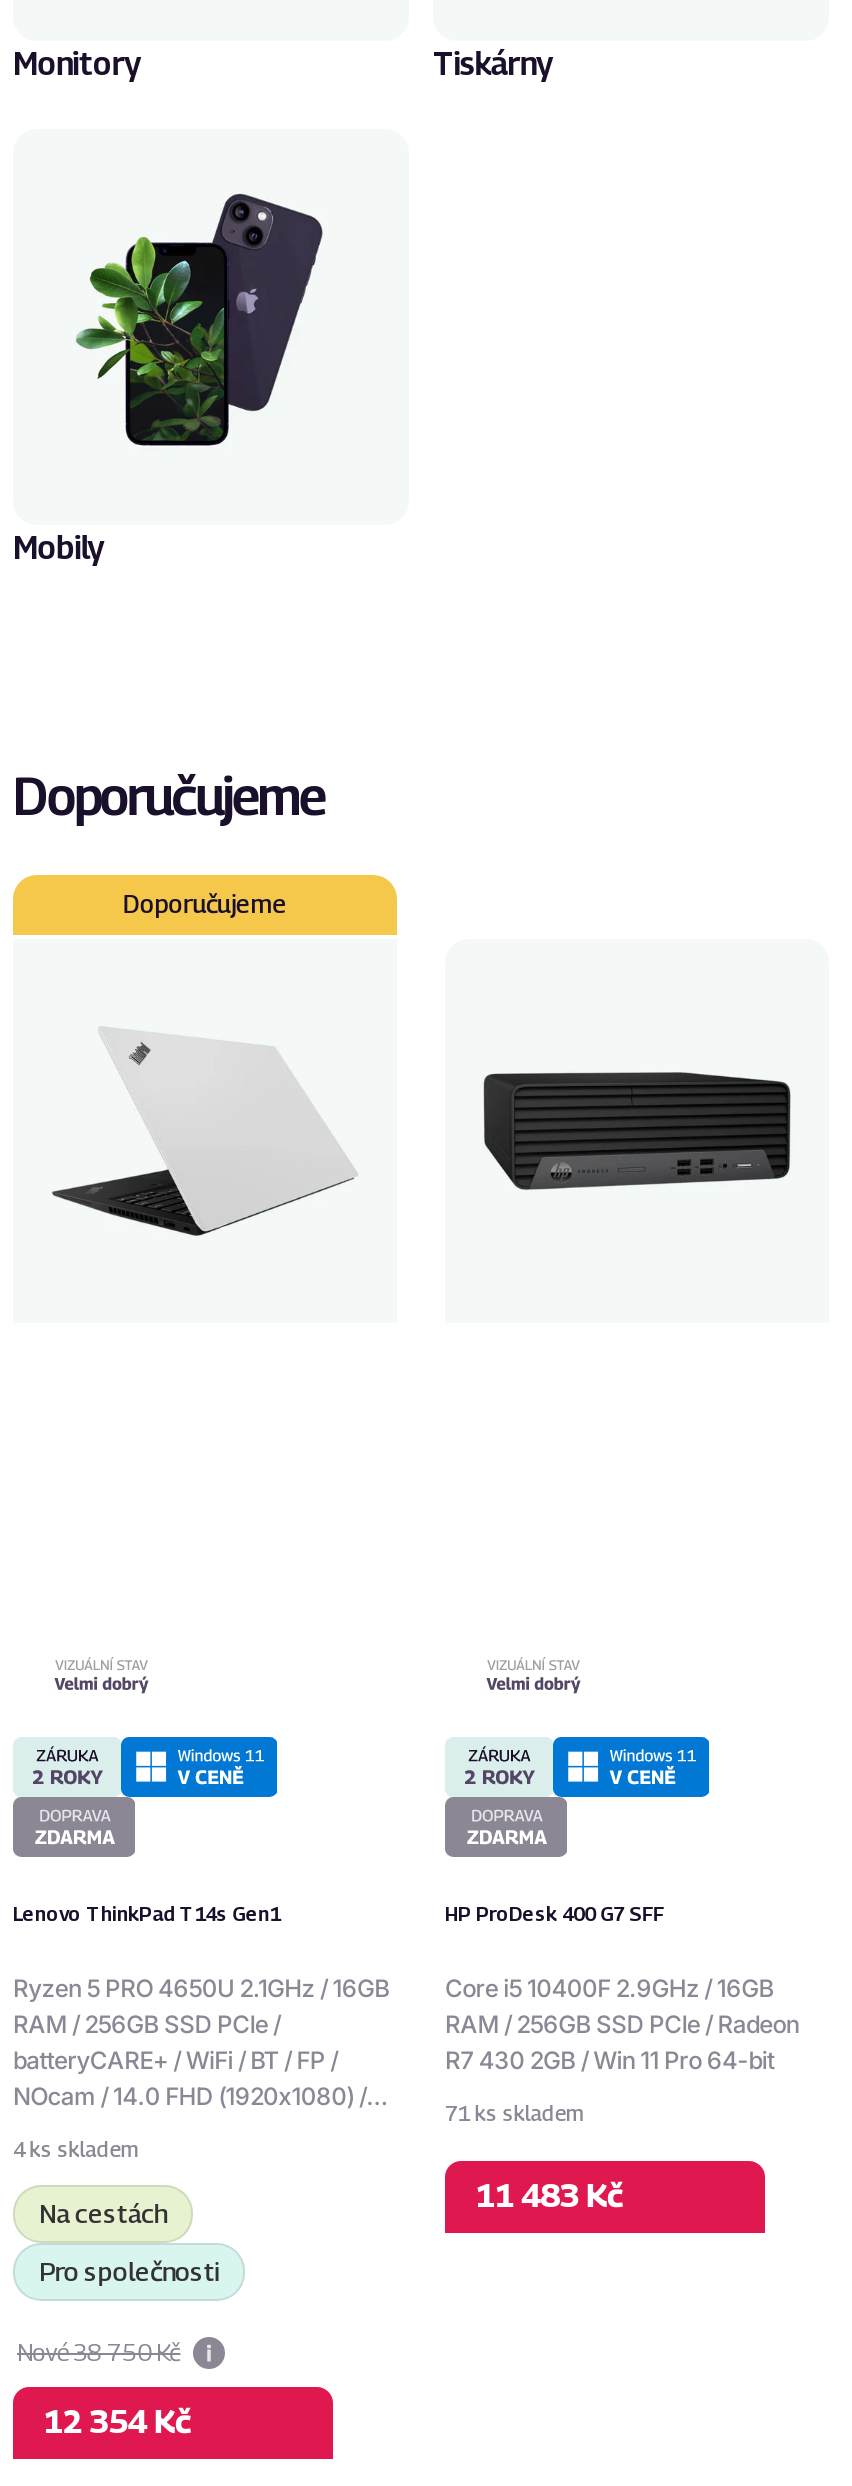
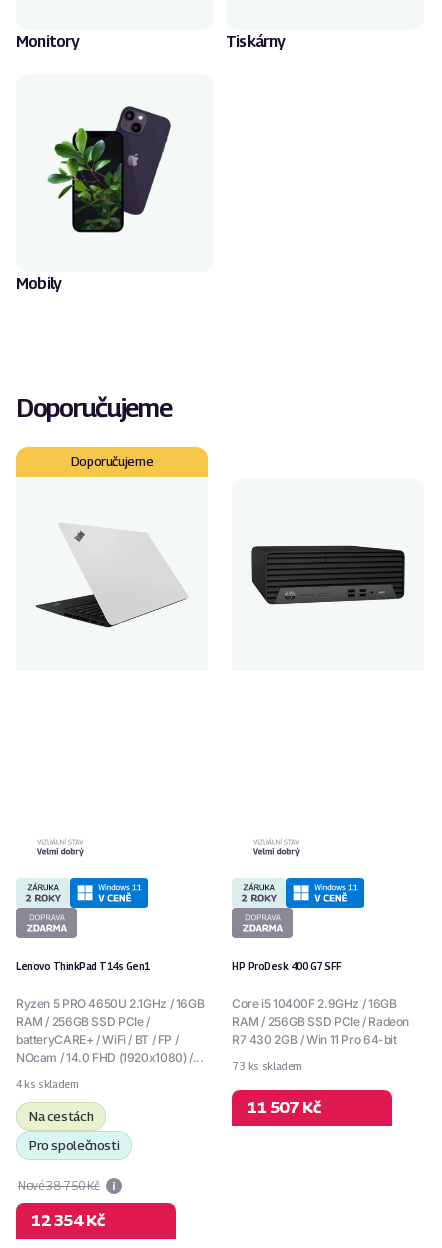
- 71 ks skladem
+ 73 ks skladem

- 11 483 Kč
+ 11 507 Kč
